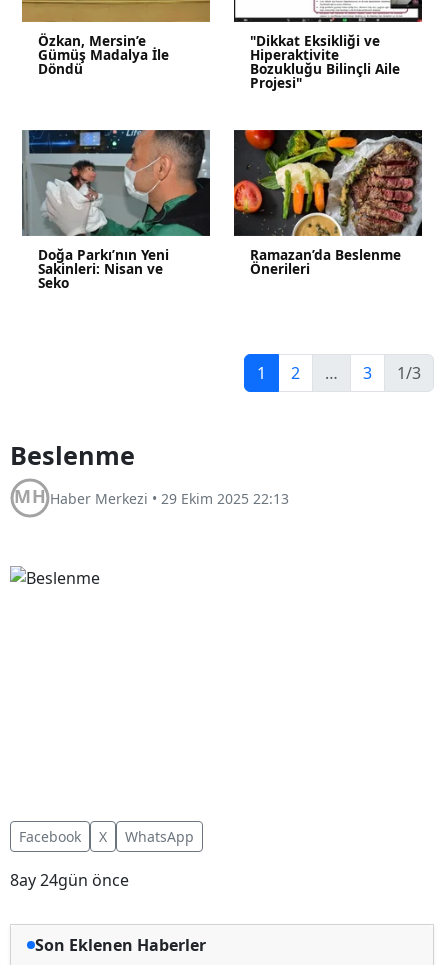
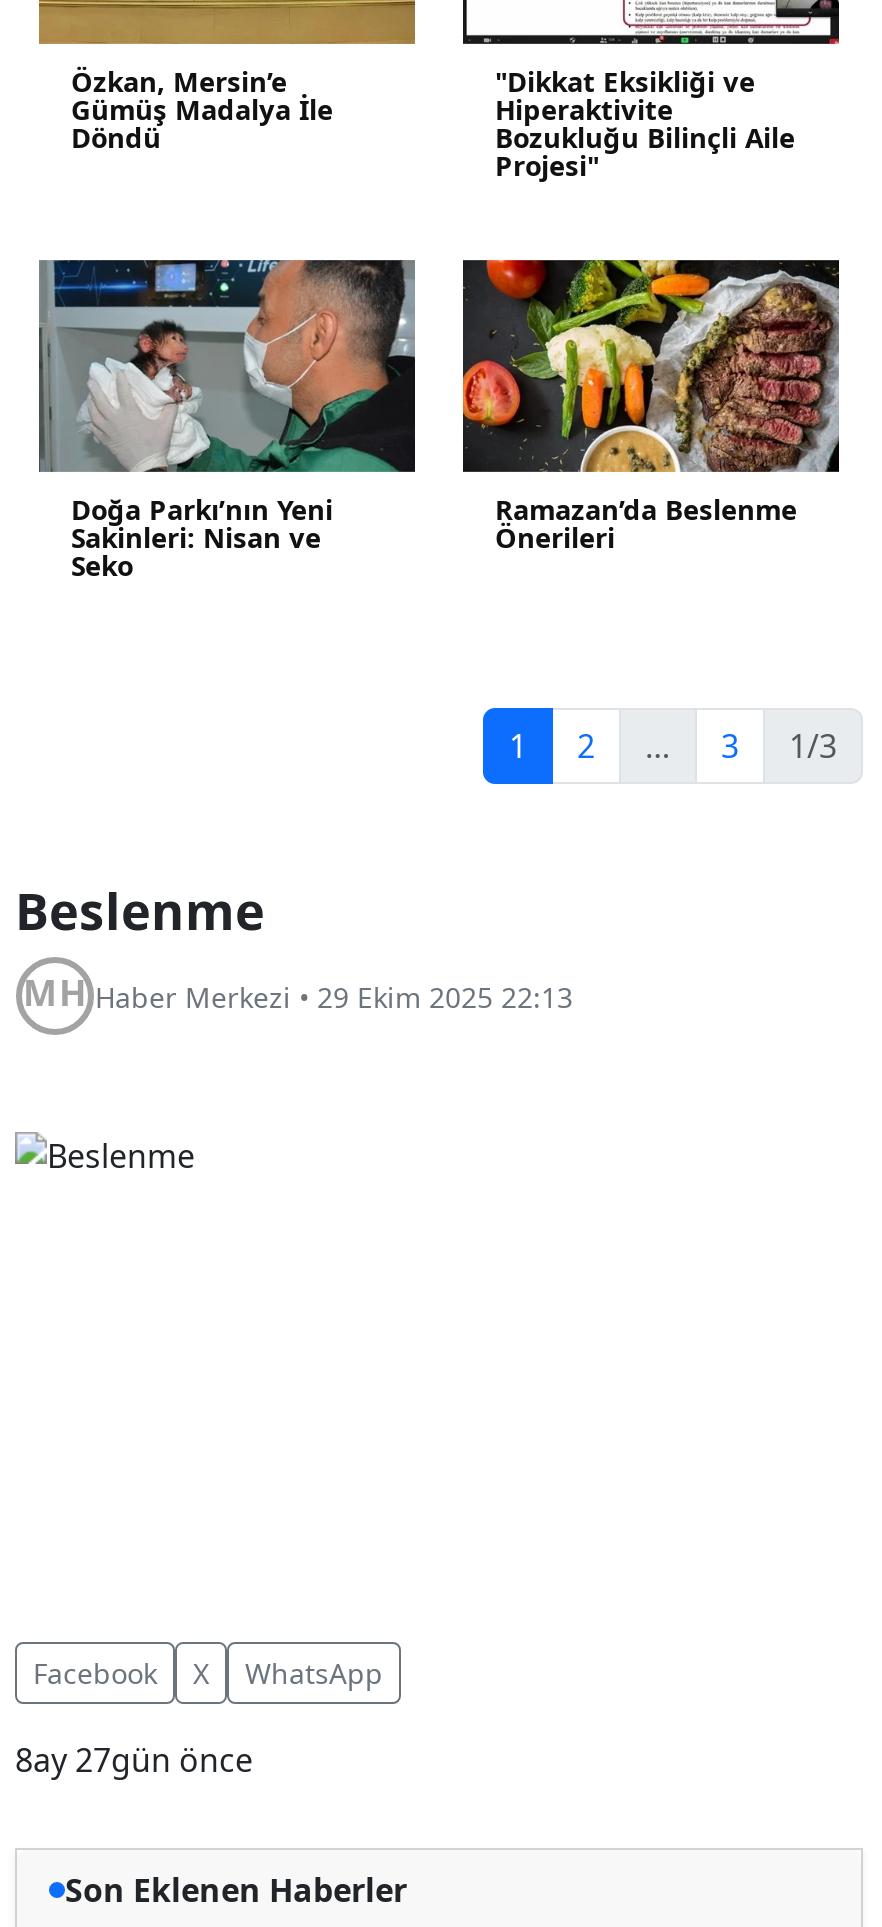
- 8ay 24gün önce
+ 8ay 27gün önce
